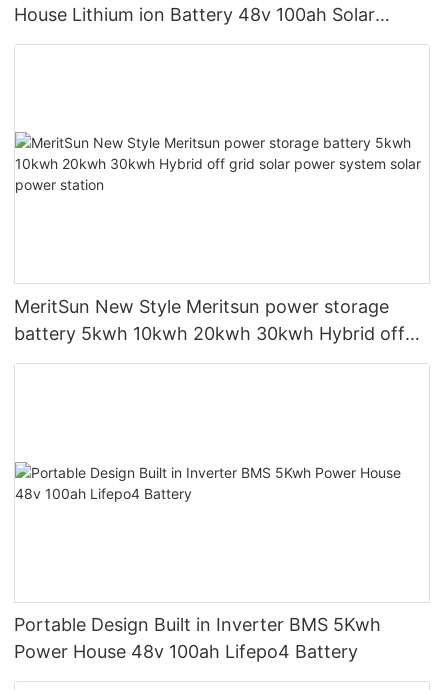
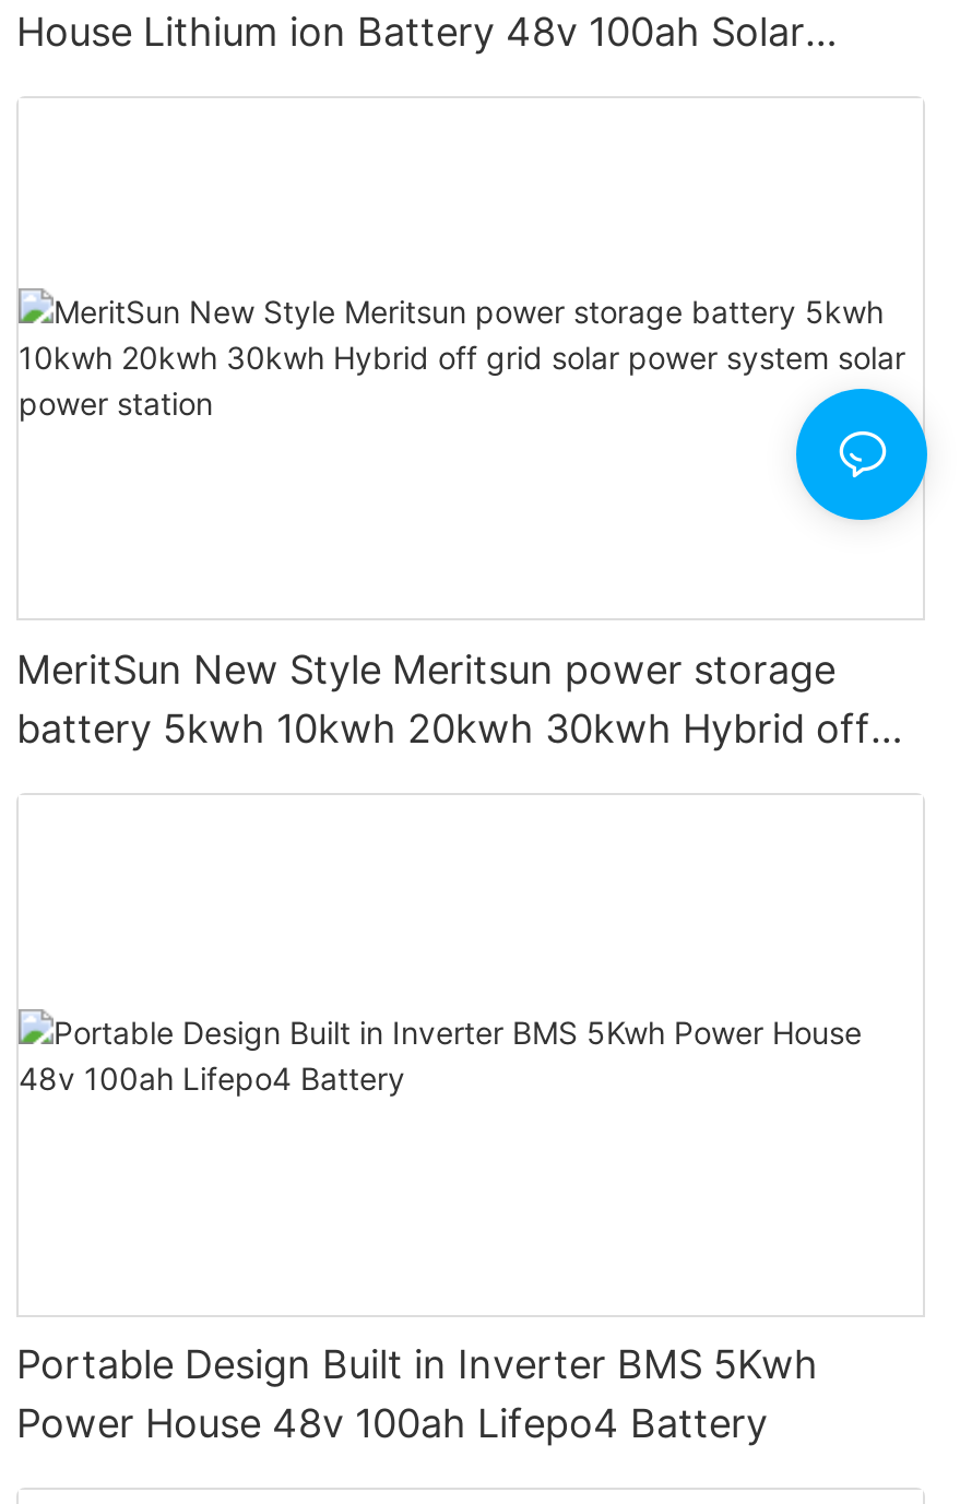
+ [image]
